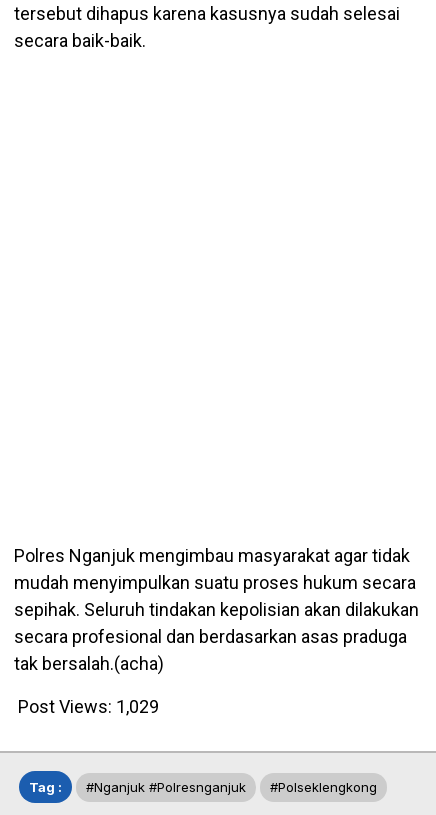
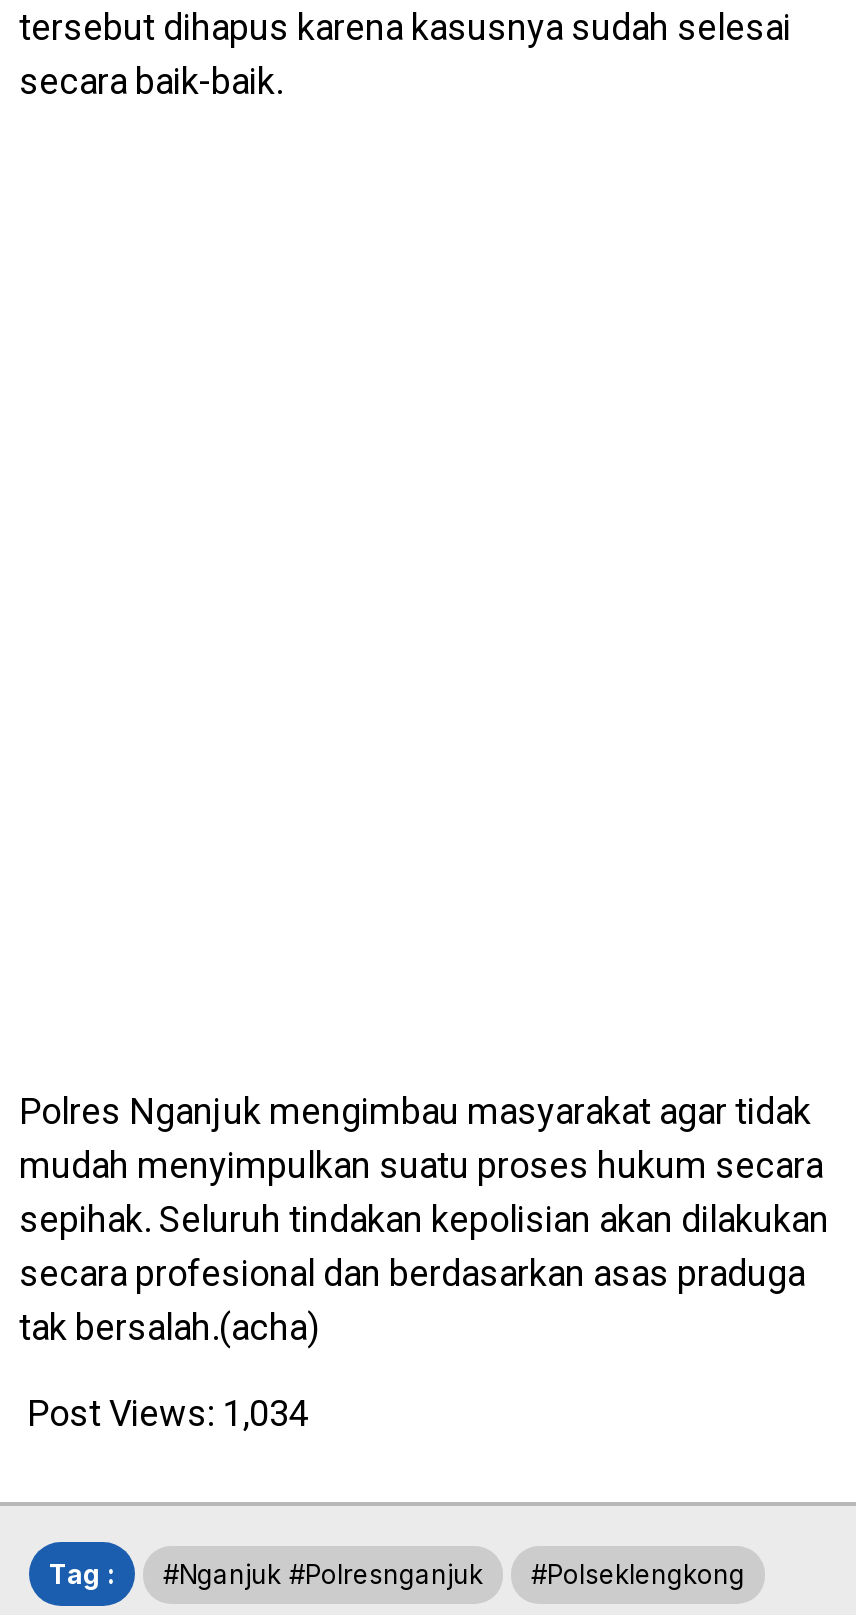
- Post Views: 1,029
+ Post Views: 1,034
